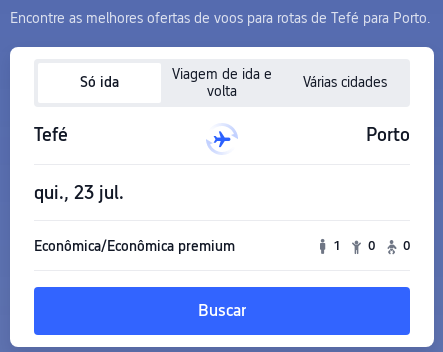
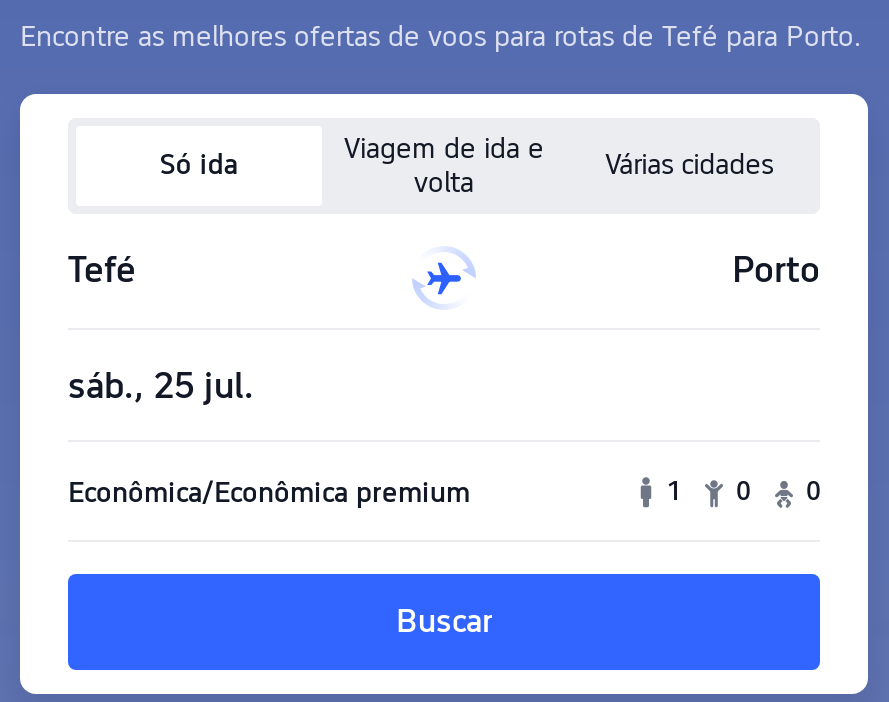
- qui., 23 jul.
+ sáb., 25 jul.
